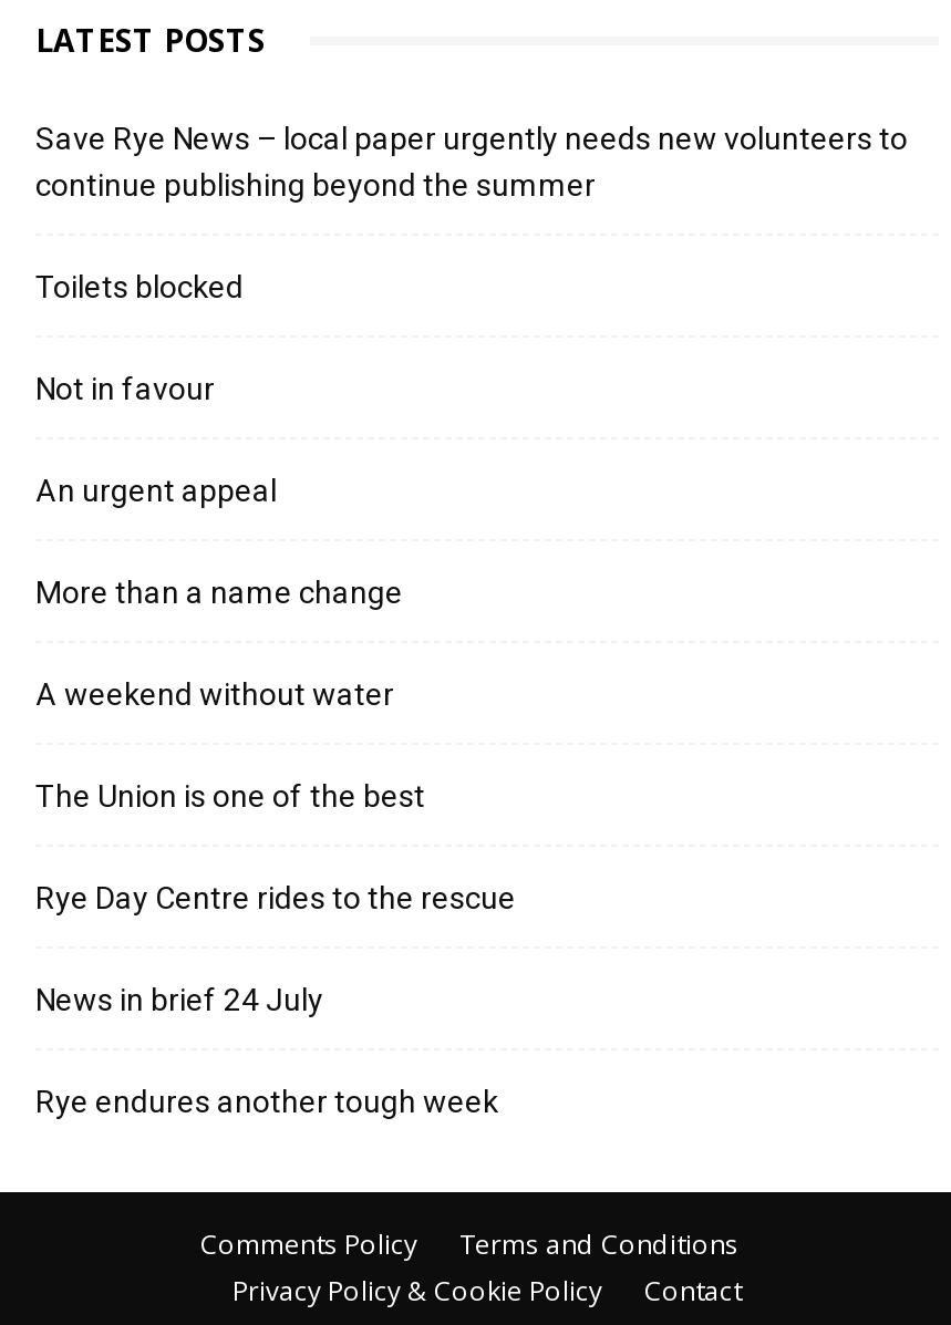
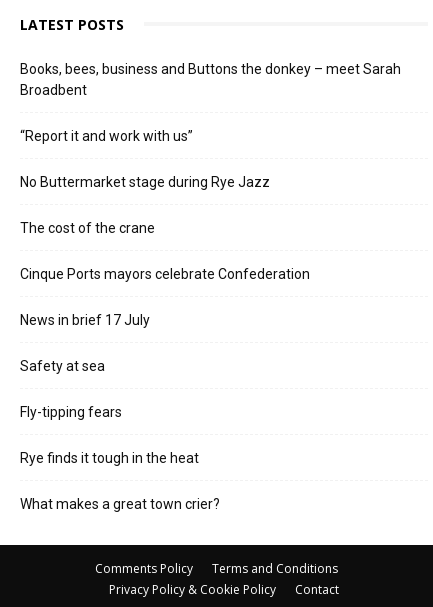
- Save Rye News – local paper urgently needs new volunteers to
- continue publishing beyond the summer
+ Books, bees, business and Buttons the donkey – meet Sarah
+ Broadbent

- Toilets blocked
+ “Report it and work with us”

- Not in favour
+ No Buttermarket stage during Rye Jazz

- An urgent appeal
+ The cost of the crane

- More than a name change
+ Cinque Ports mayors celebrate Confederation

- A weekend without water
+ News in brief 17 July

- The Union is one of the best
+ Safety at sea

- Rye Day Centre rides to the rescue
+ Fly-tipping fears

- News in brief 24 July
+ Rye finds it tough in the heat

- Rye endures another tough week
+ What makes a great town crier?
